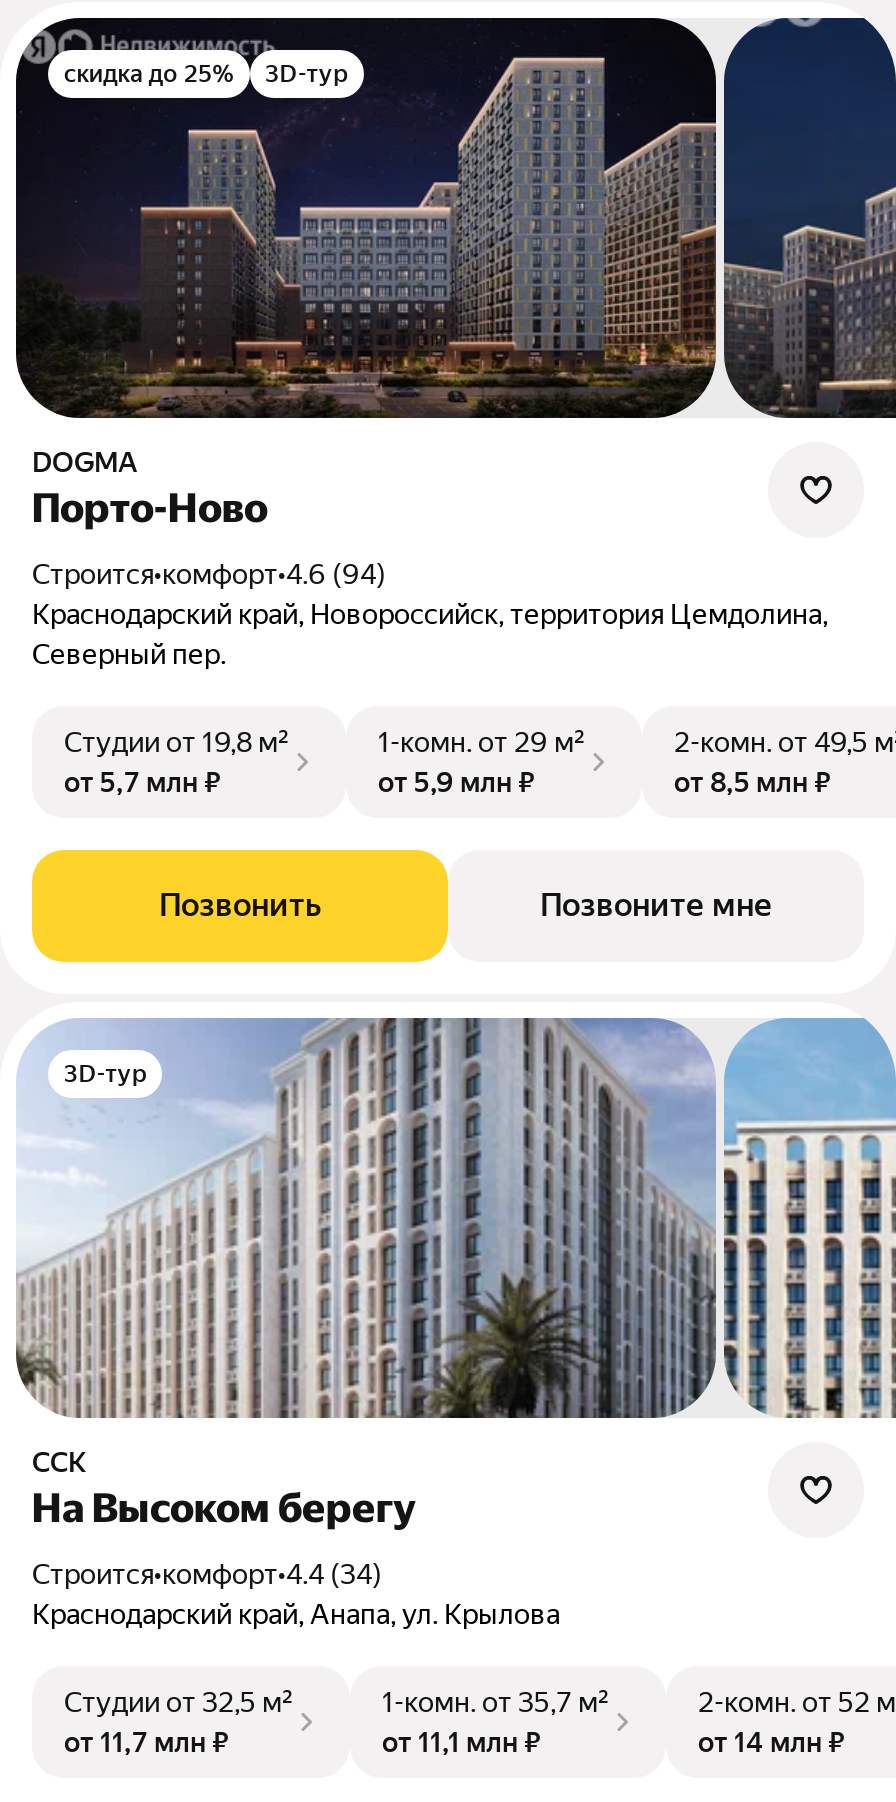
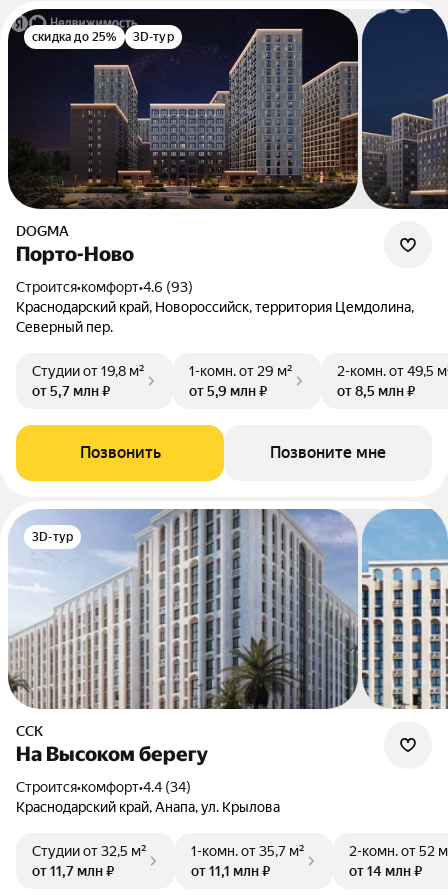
- Строится•комфорт•4.6 (94)
+ Строится•комфорт•4.6 (93)
